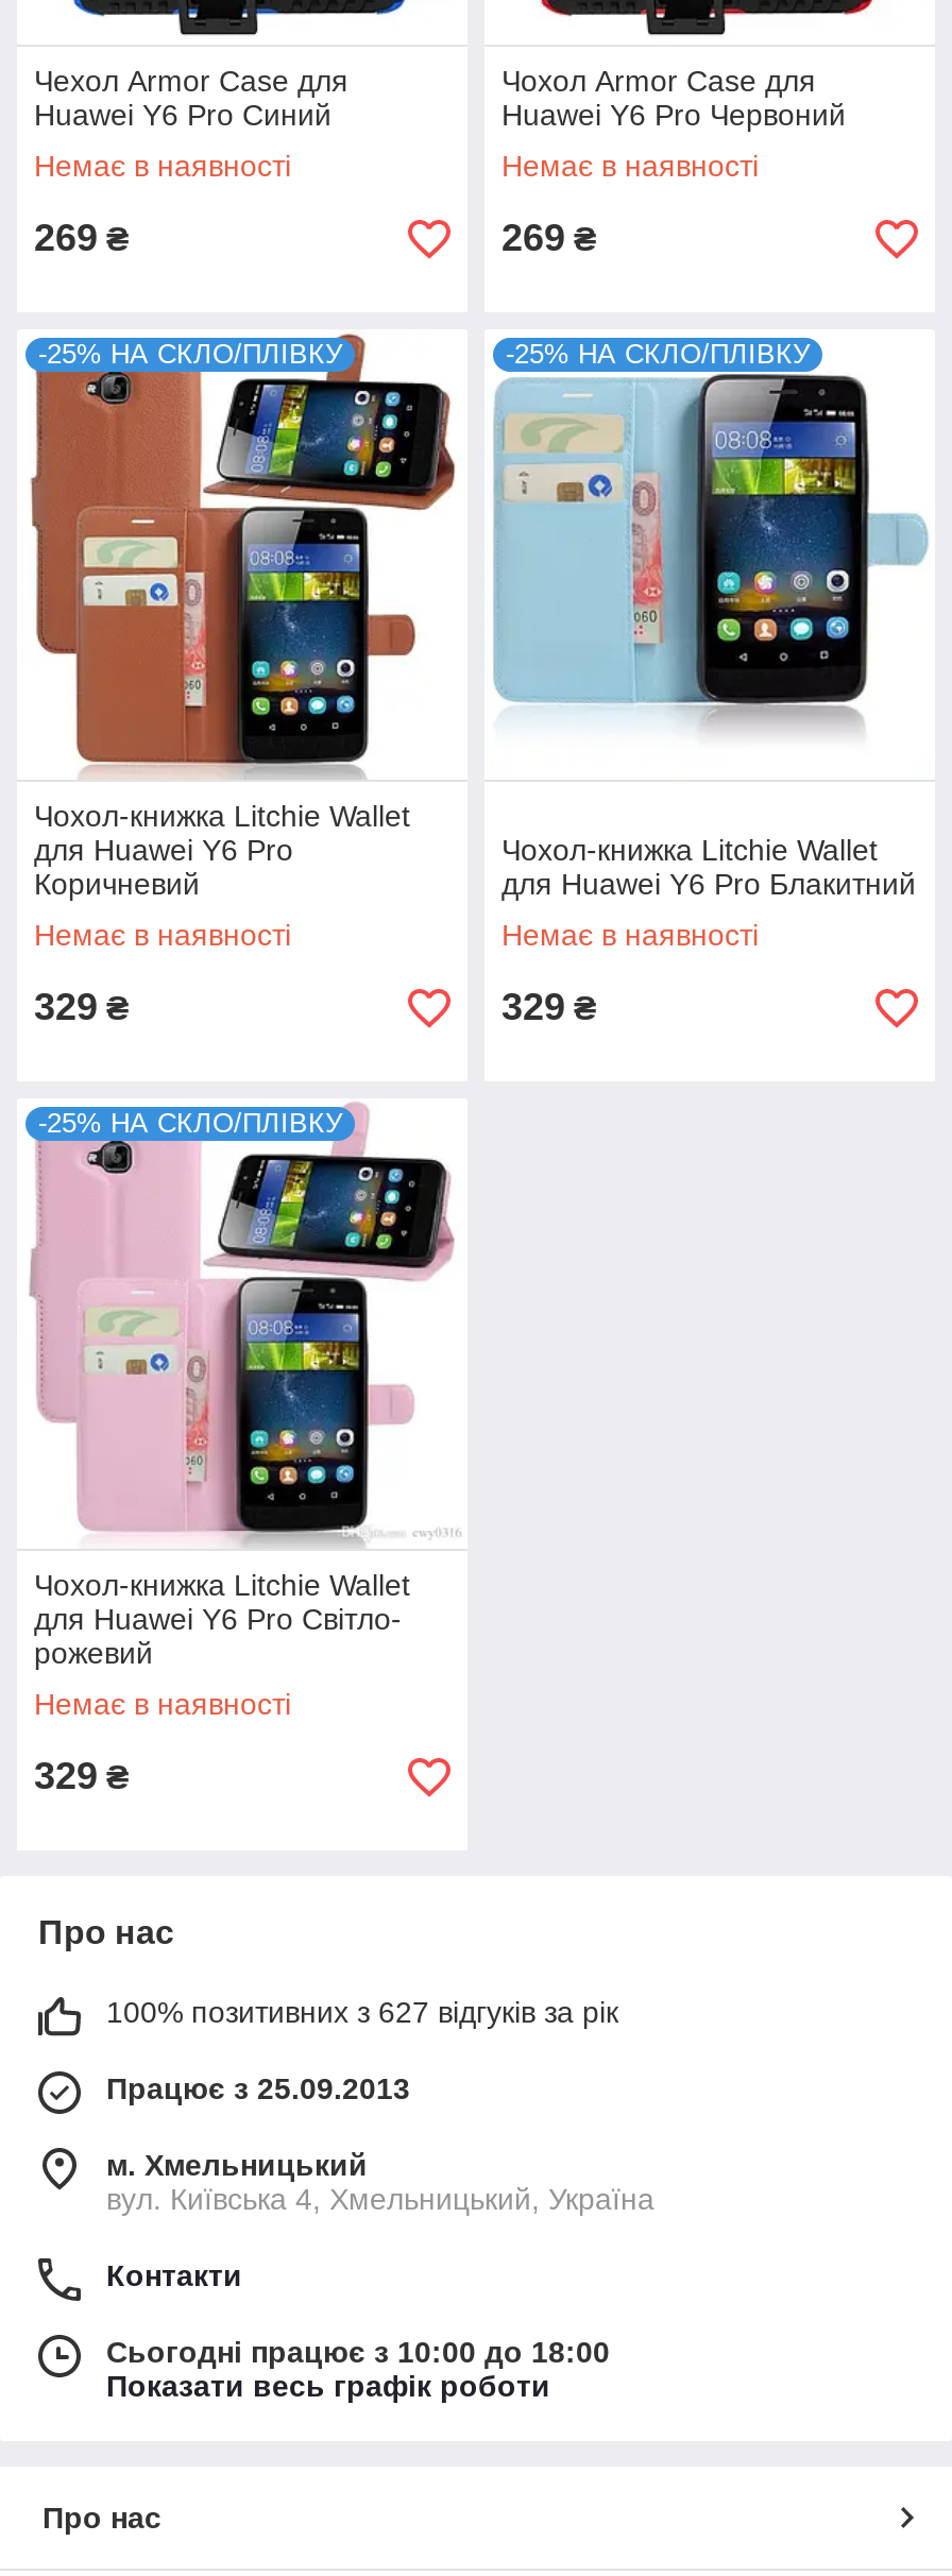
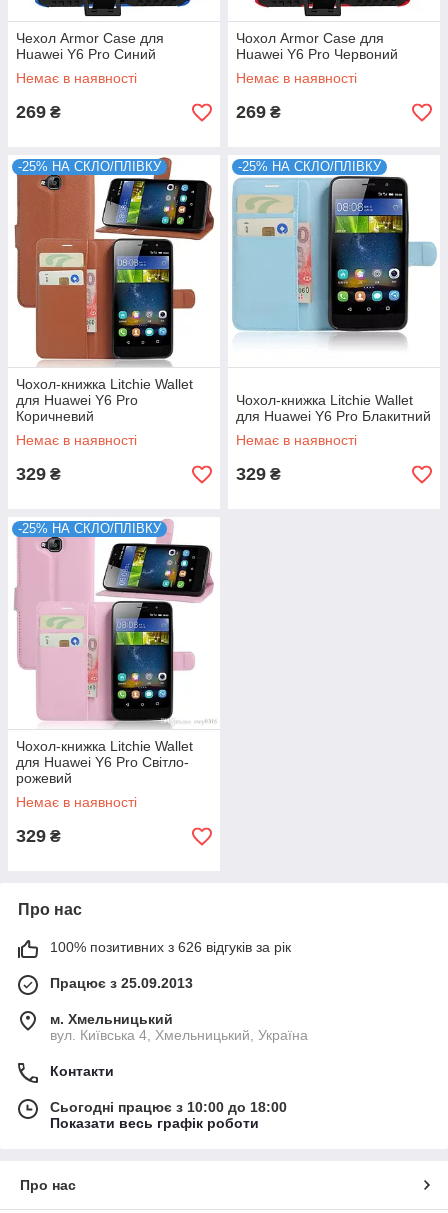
- 100% позитивних з 627 відгуків за рік
+ 100% позитивних з 626 відгуків за рік
